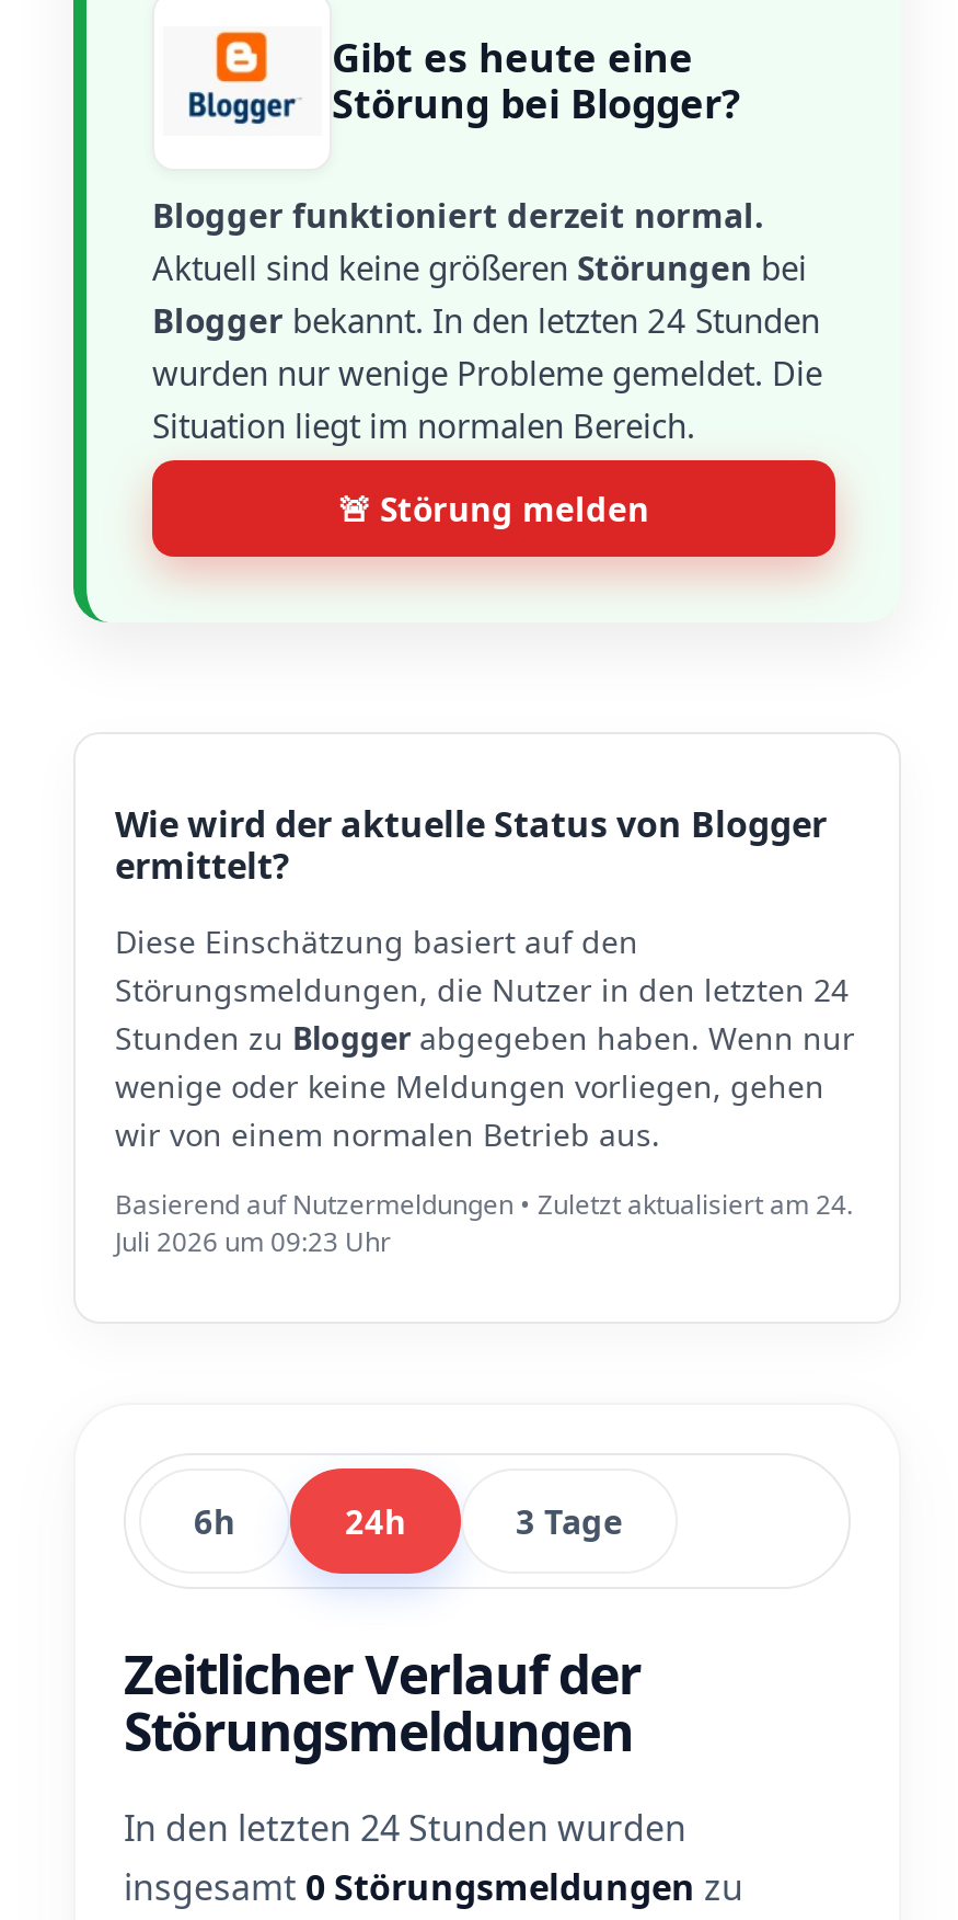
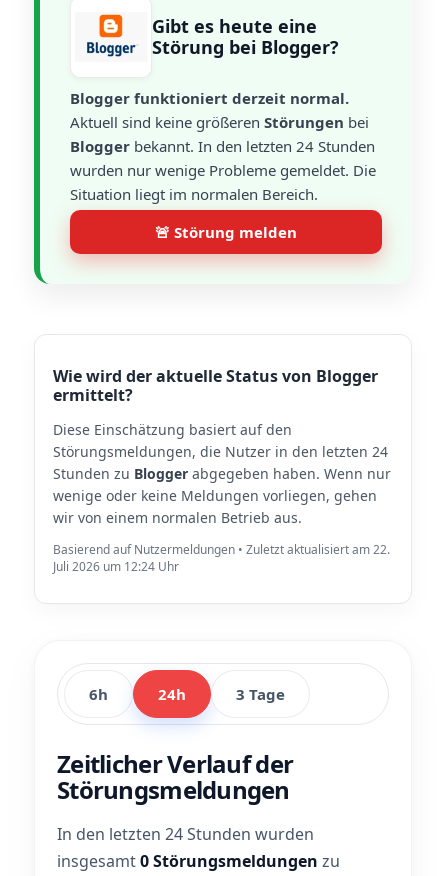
- Basierend auf Nutzermeldungen • Zuletzt aktualisiert am 24.
+ Basierend auf Nutzermeldungen • Zuletzt aktualisiert am 22.

- Juli 2026 um 09:23 Uhr
+ Juli 2026 um 12:24 Uhr
